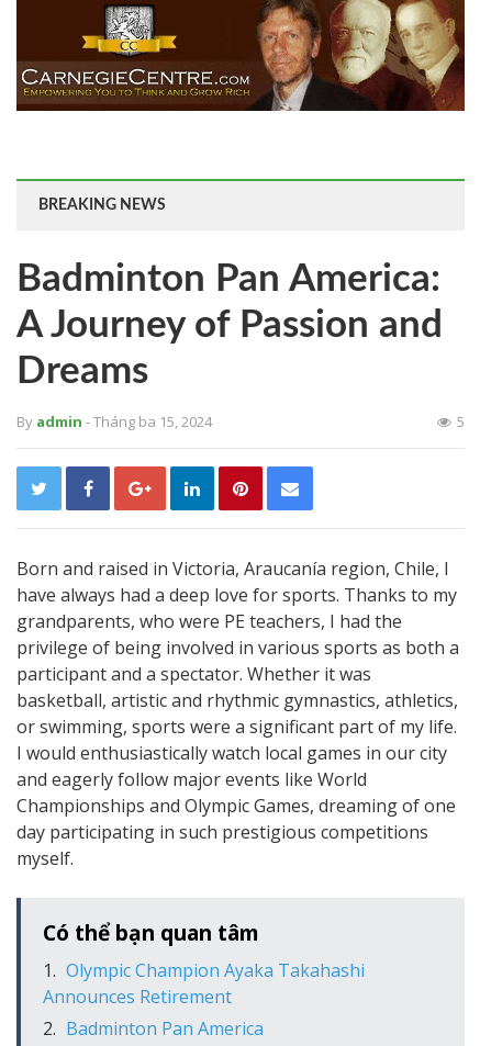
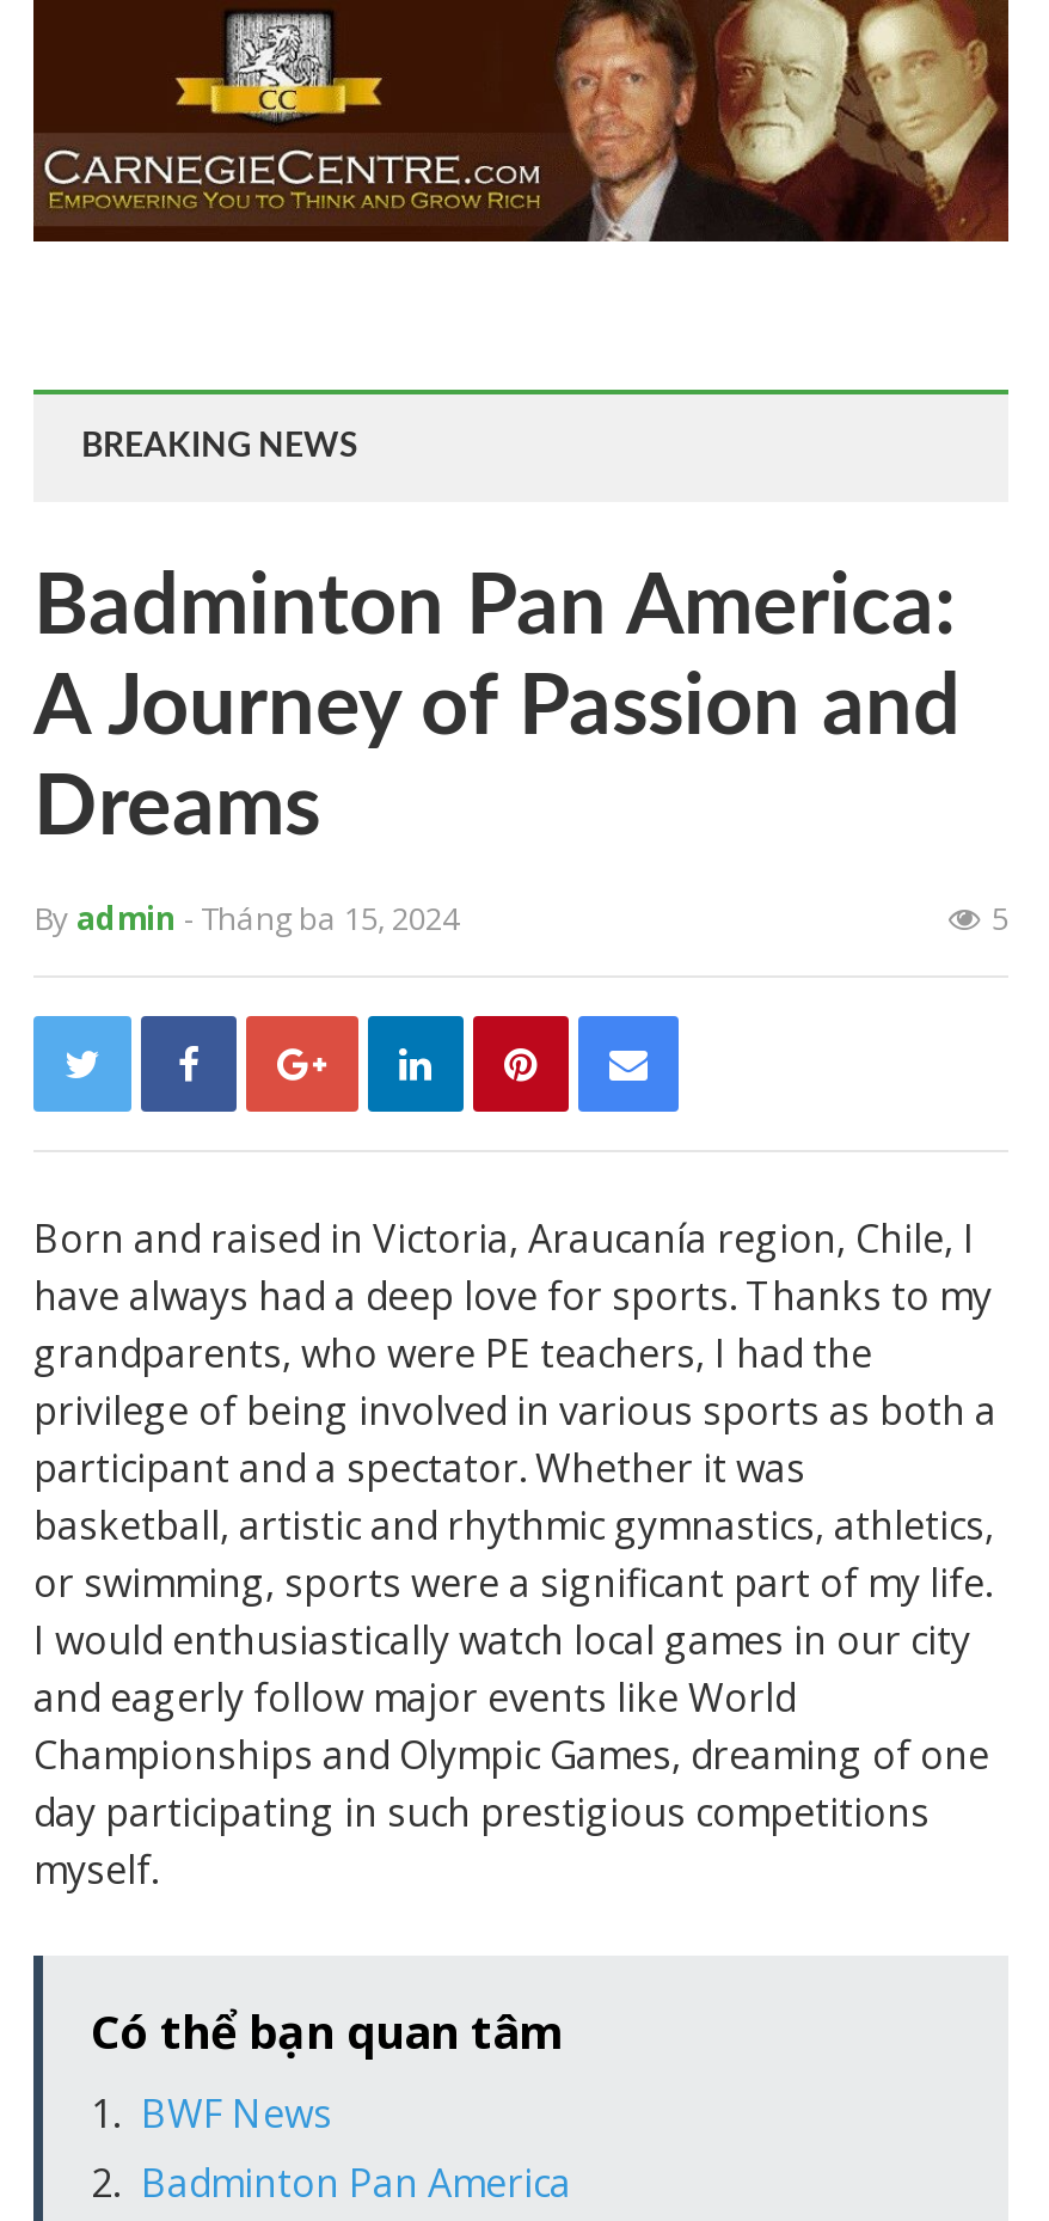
- Olympic Champion Ayaka Takahashi
- Announces Retirement
+ BWF News
